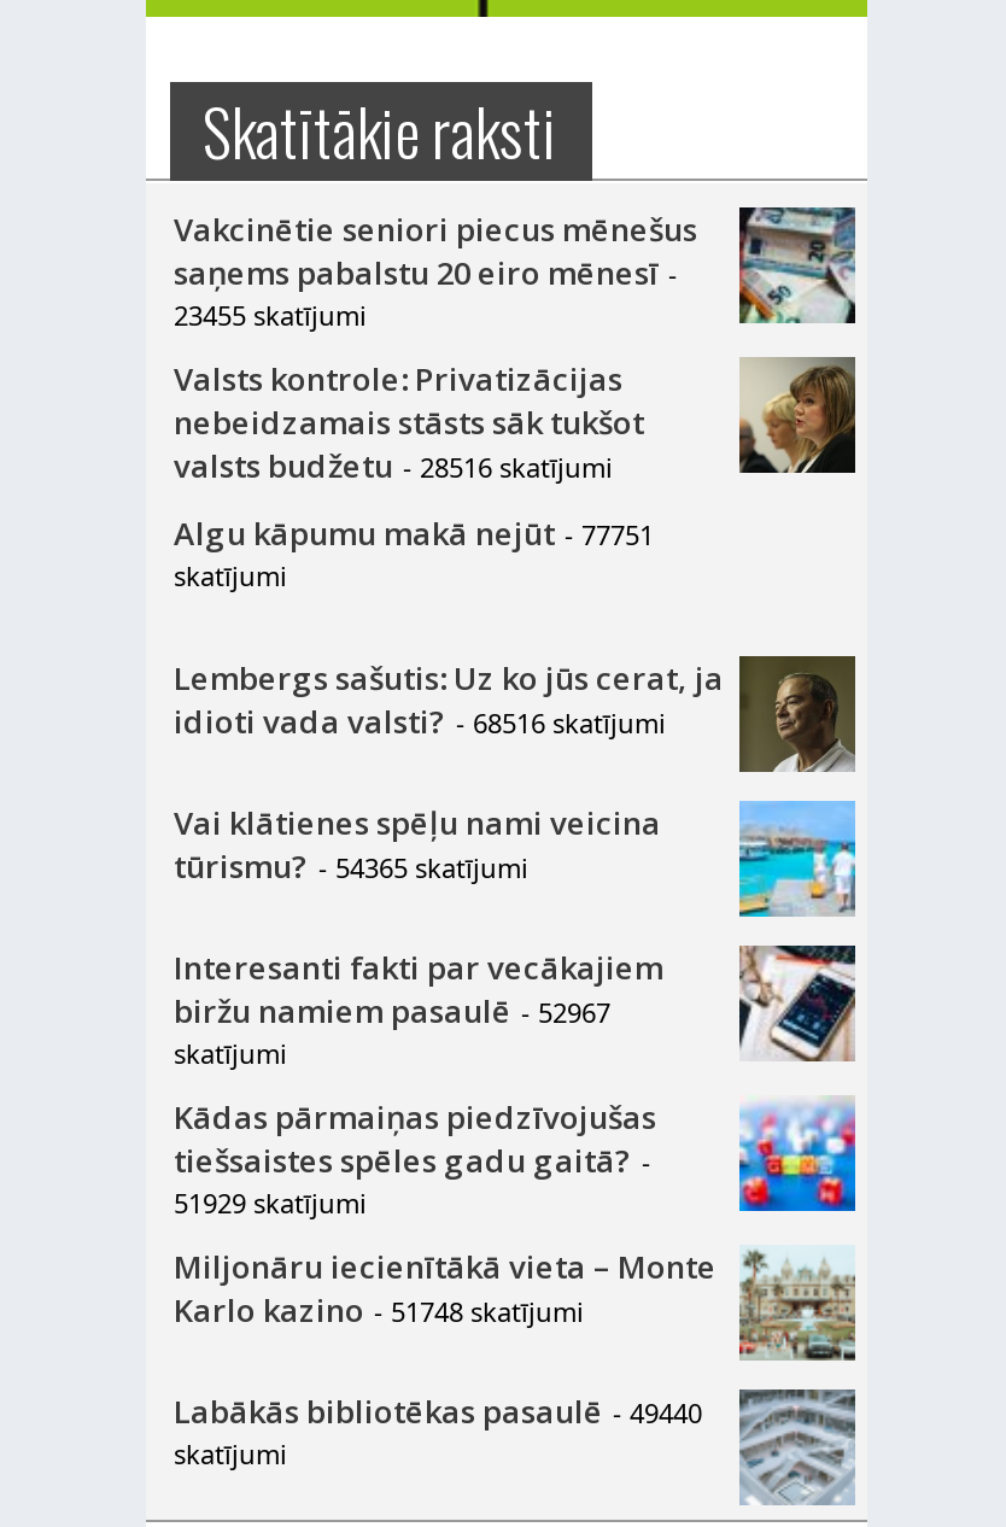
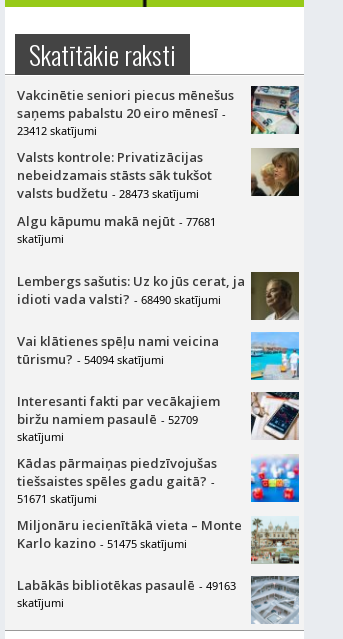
- 23455 skatījumi
+ 23412 skatījumi

- valsts budžetu - 28516 skatījumi
+ valsts budžetu - 28473 skatījumi

- Algu kāpumu makā nejūt - 77751
+ Algu kāpumu makā nejūt - 77681

- idioti vada valsti? - 68516 skatījumi
+ idioti vada valsti? - 68490 skatījumi

- tūrismu? - 54365 skatījumi
+ tūrismu? - 54094 skatījumi

- biržu namiem pasaulē - 52967
+ biržu namiem pasaulē - 52709

- 51929 skatījumi
+ 51671 skatījumi

- Karlo kazino - 51748 skatījumi
+ Karlo kazino - 51475 skatījumi

- Labākās bibliotēkas pasaulē - 49440
+ Labākās bibliotēkas pasaulē - 49163
